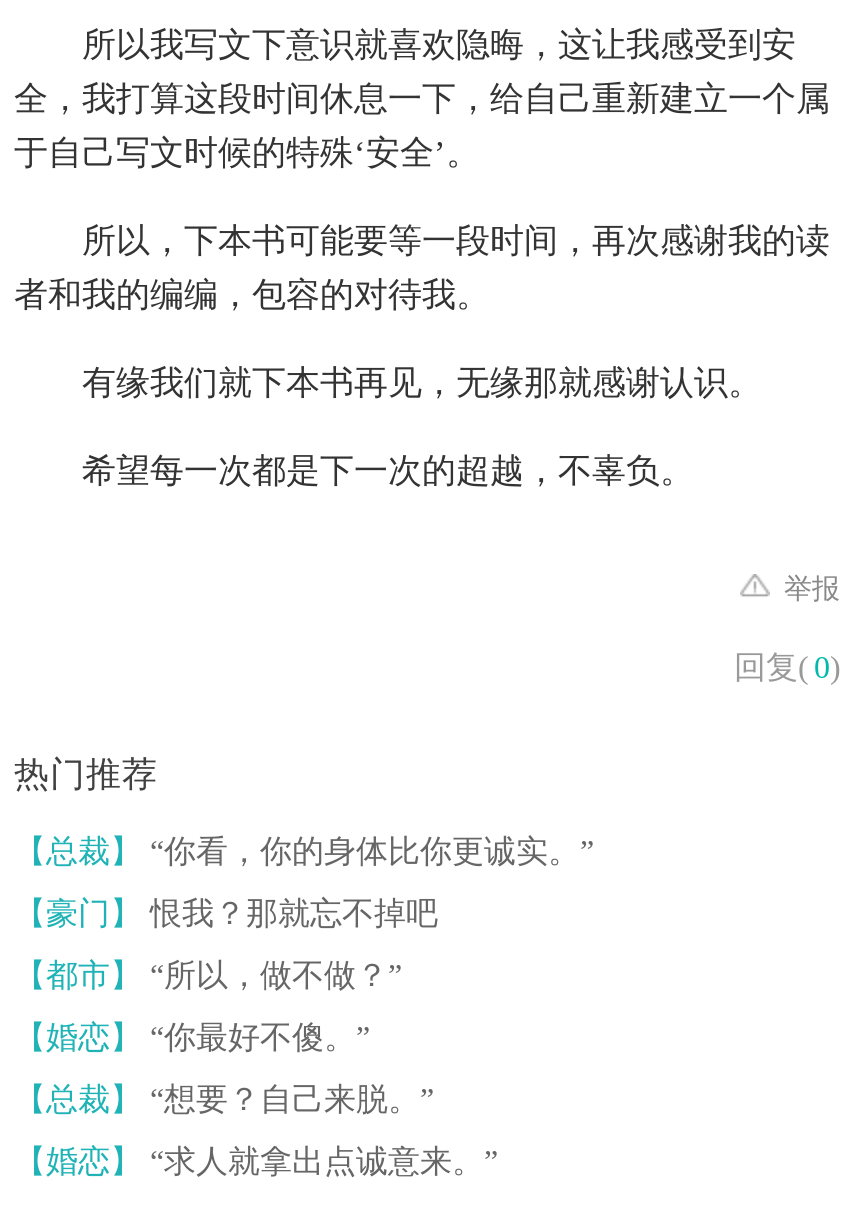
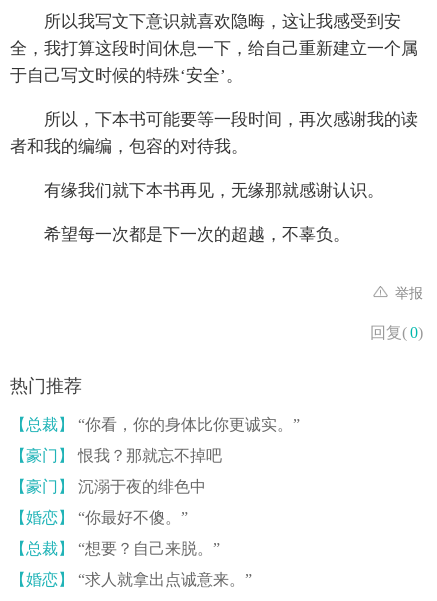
- 【都市】“所以，做不做？”
+ 【豪门】沉溺于夜的绯色中
